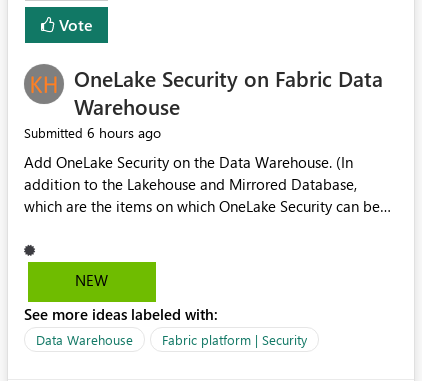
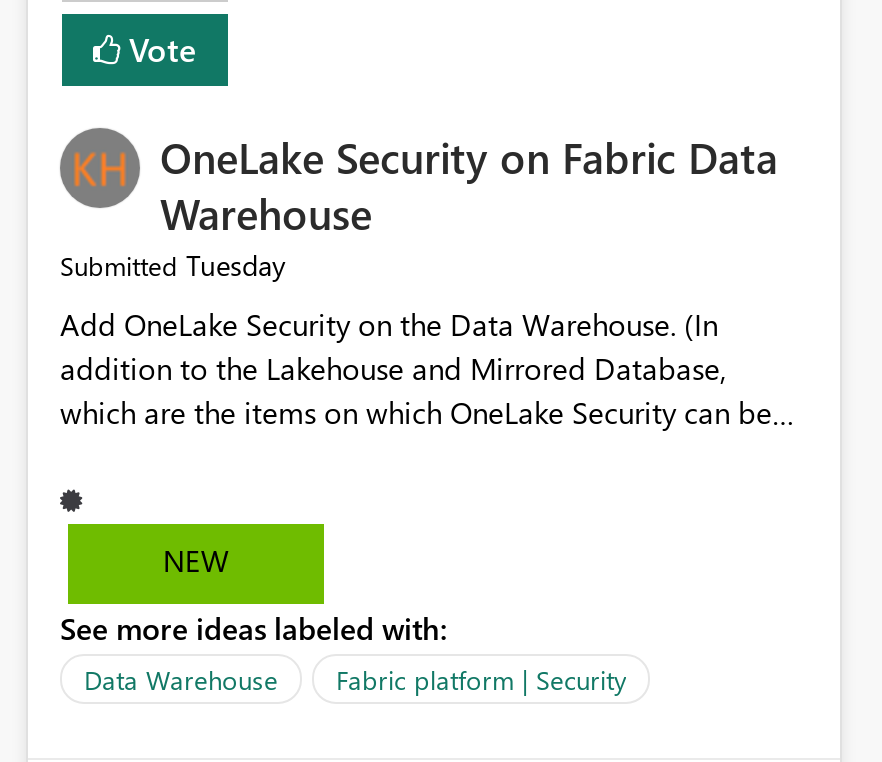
- Submitted 6 hours ago
+ Submitted Tuesday
